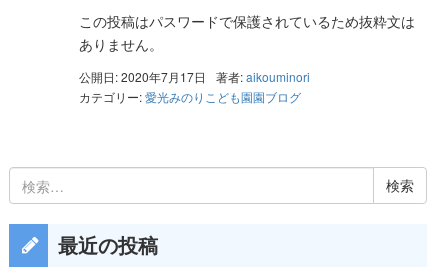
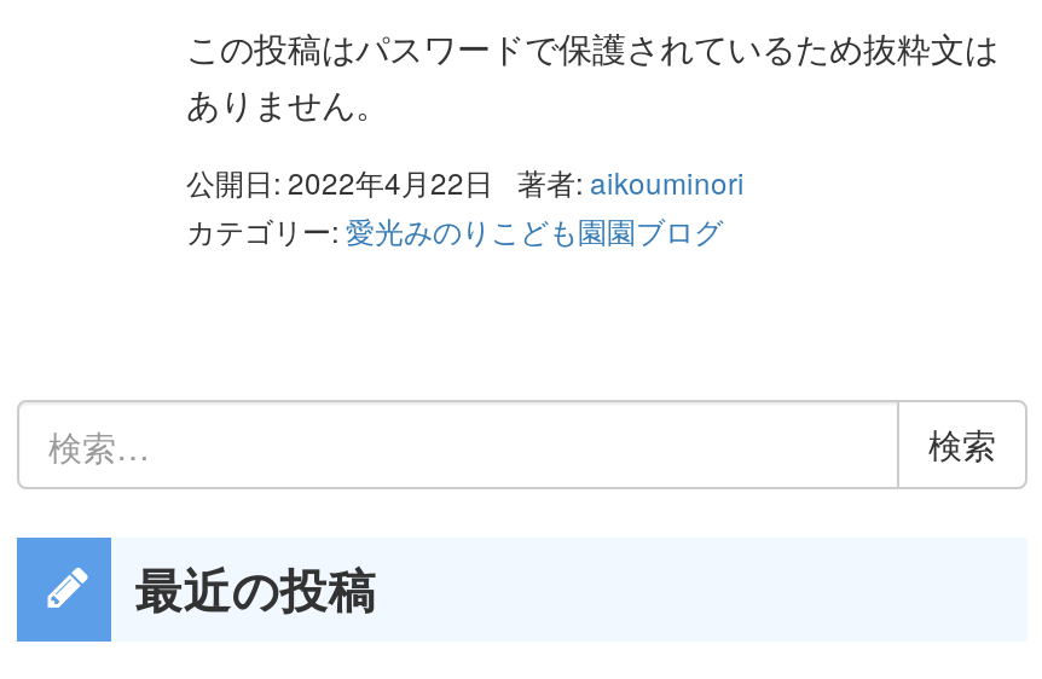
- 公開日: 2020年7月17日 著者: aikouminori
+ 公開日: 2022年4月22日 著者: aikouminori
